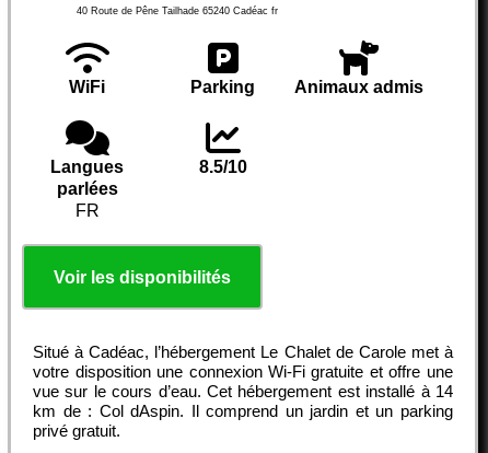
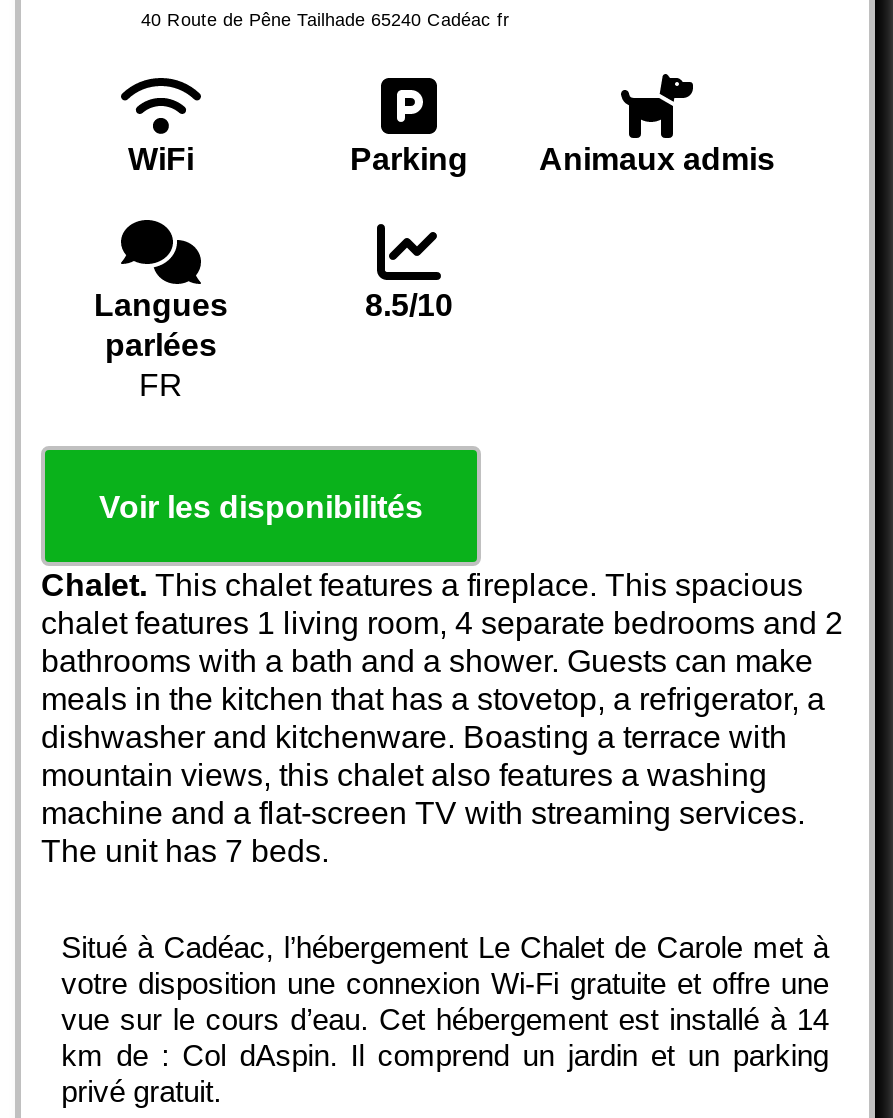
+ Chalet. This chalet features a fireplace. This spacious
+ chalet features 1 living room, 4 separate bedrooms and 2
+ bathrooms with a bath and a shower. Guests can make
+ meals in the kitchen that has a stovetop, a refrigerator, a
+ dishwasher and kitchenware. Boasting a terrace with
+ mountain views, this chalet also features a washing
+ machine and a flat-screen TV with streaming services.
+ The unit has 7 beds.
